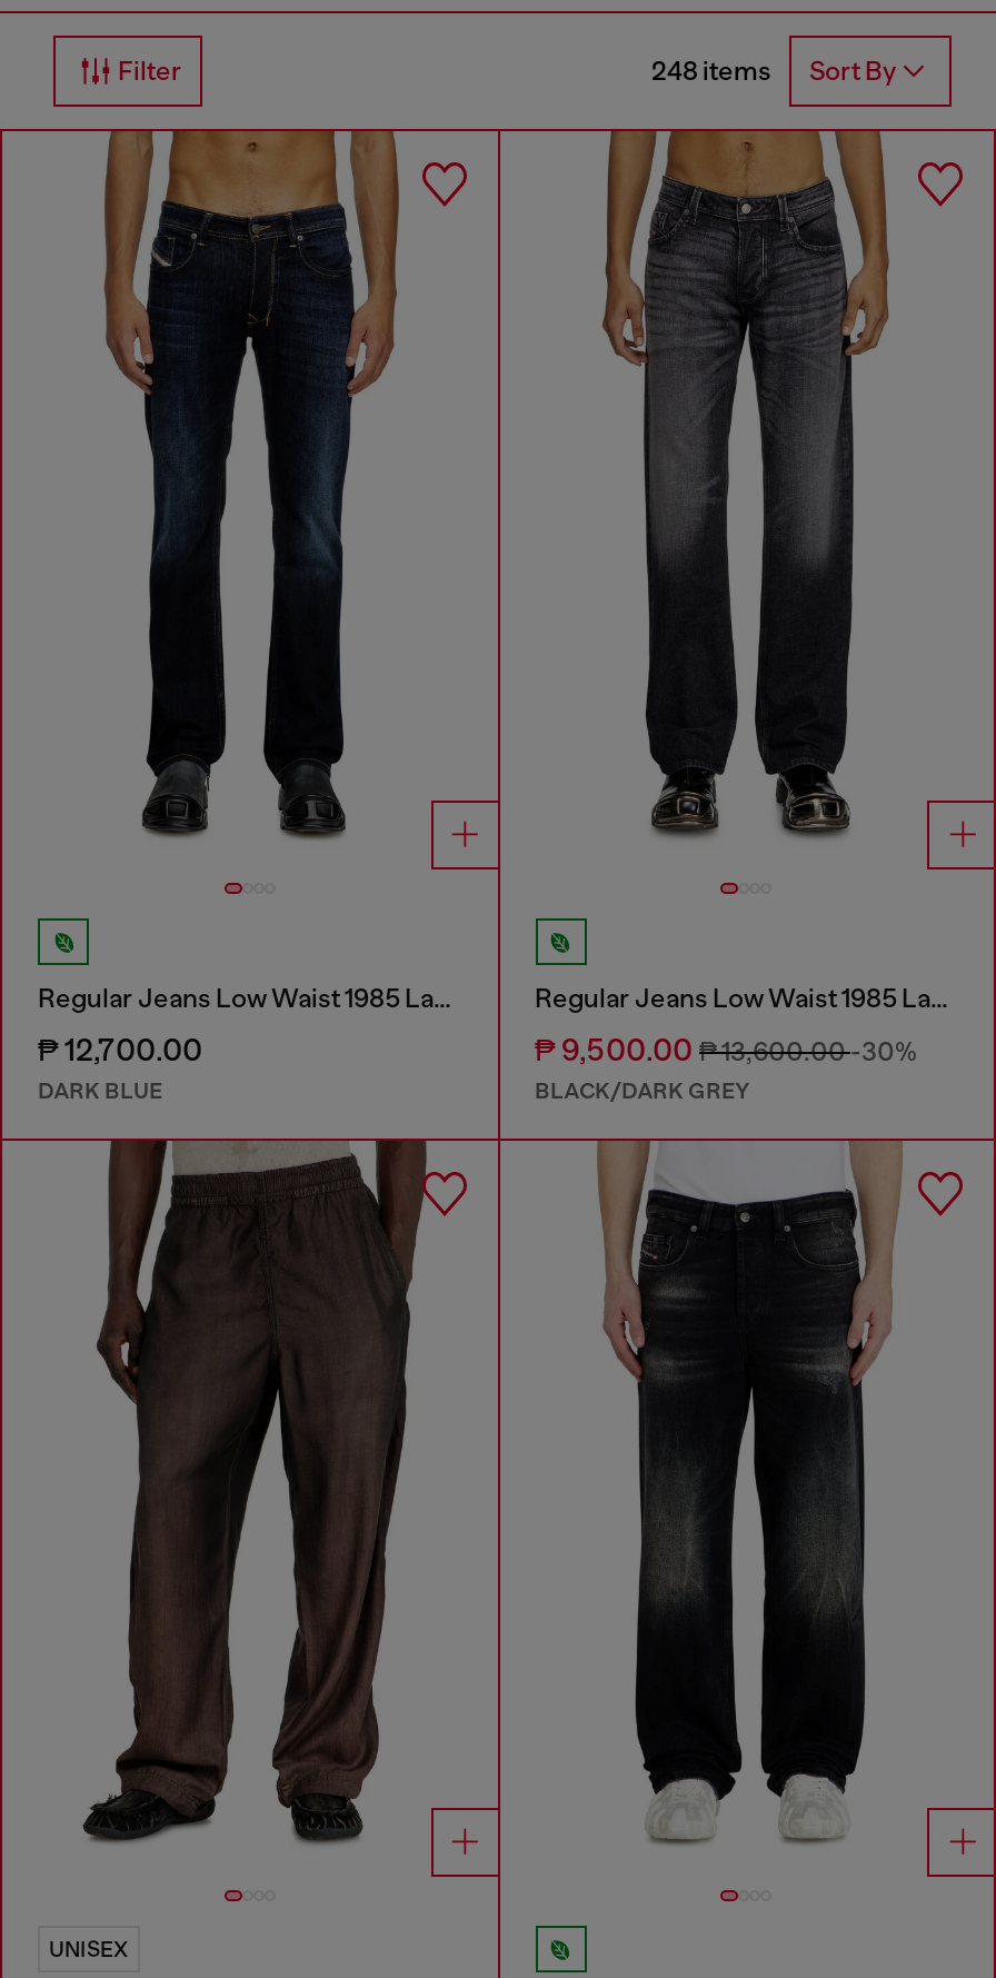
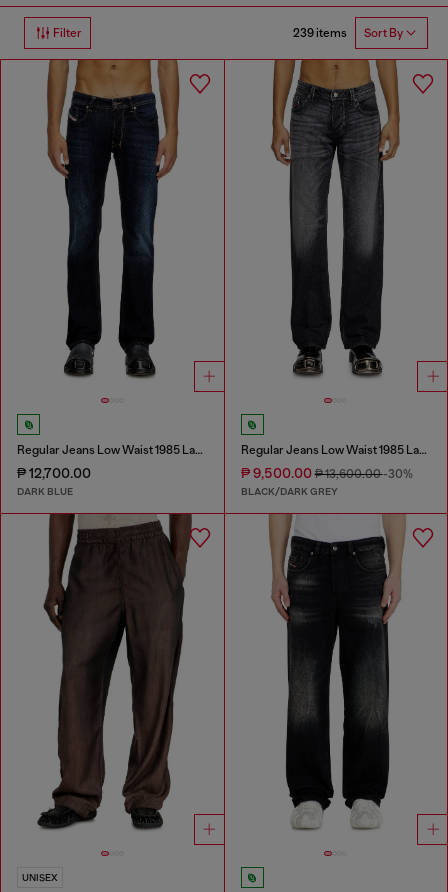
- 248 items Sort By
+ 239 items Sort By
